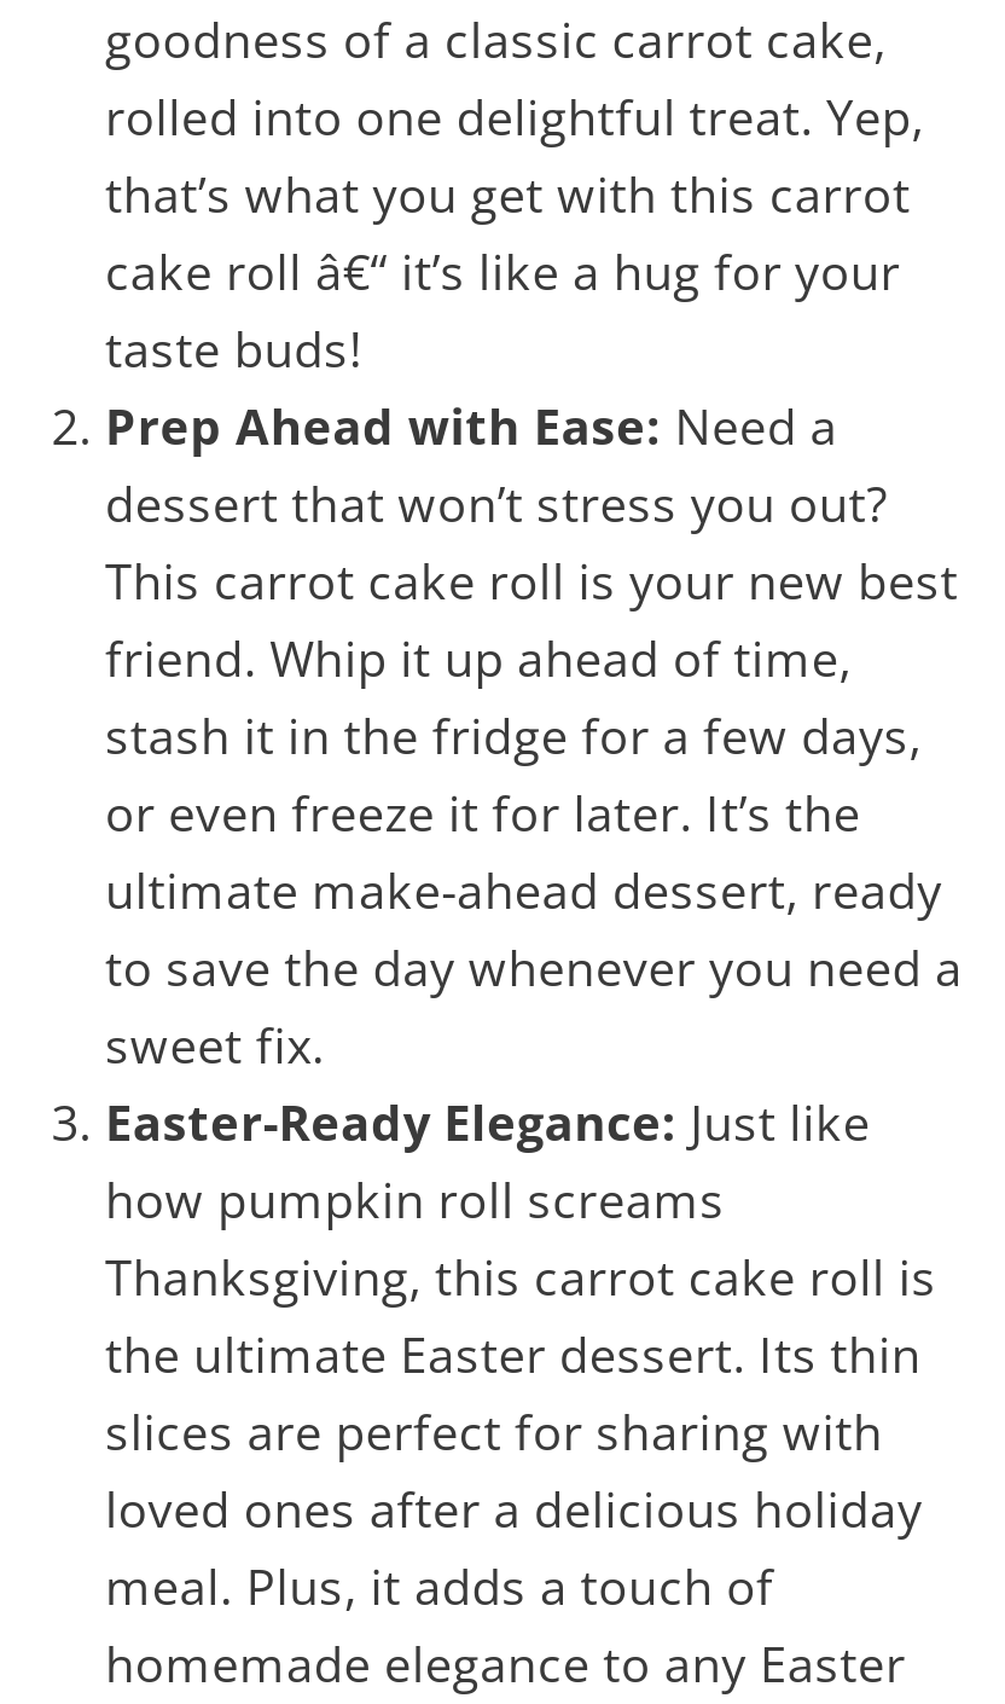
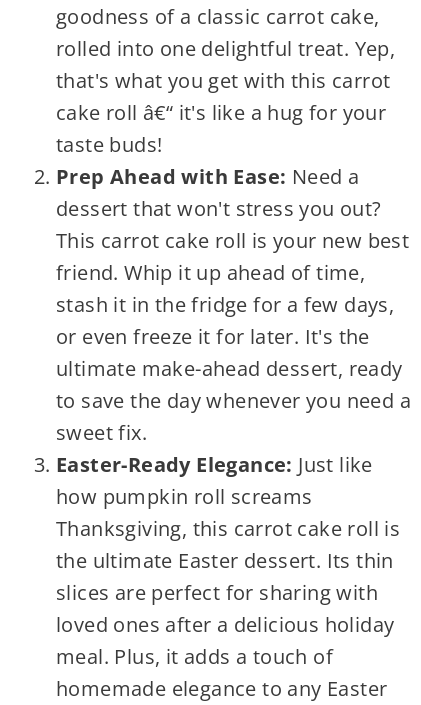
- that’s what you get with this carrot
+ that's what you get with this carrot

- cake roll â€“ it’s like a hug for your
+ cake roll â€“ it's like a hug for your

- dessert that won’t stress you out?
+ dessert that won't stress you out?

- or even freeze it for later. It’s the
+ or even freeze it for later. It's the
